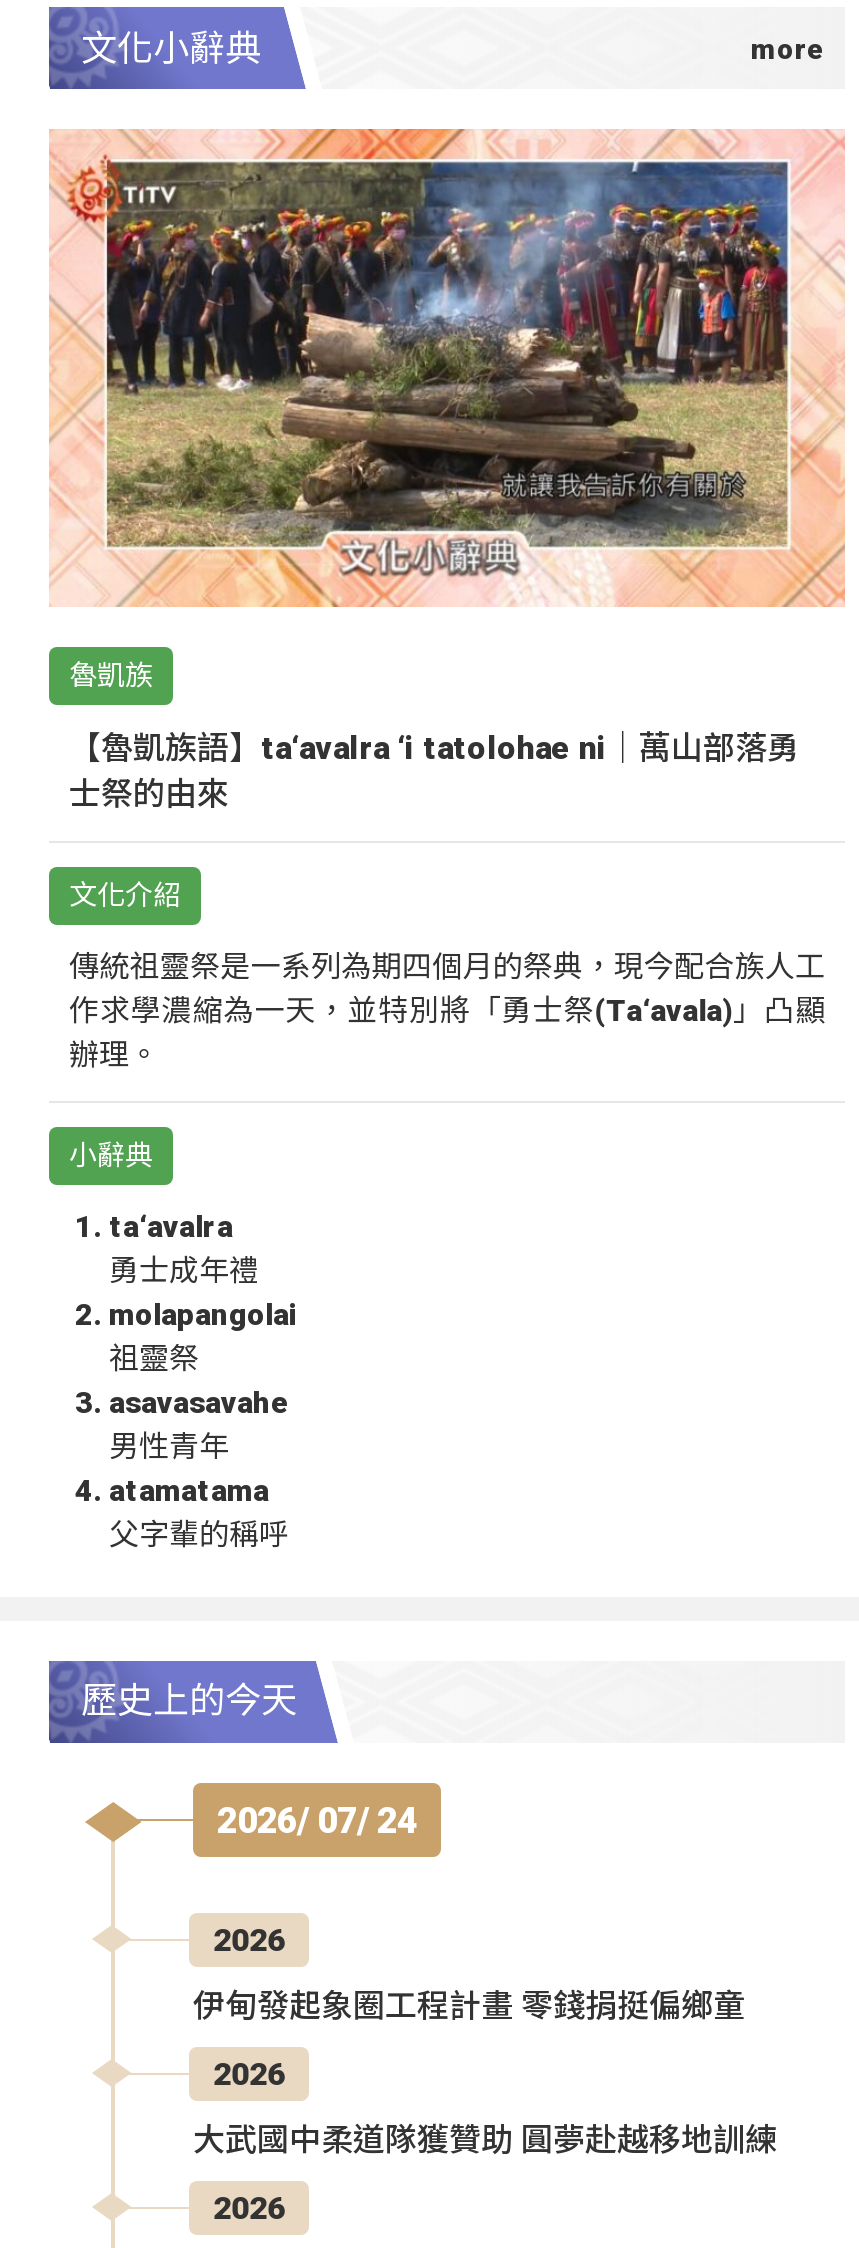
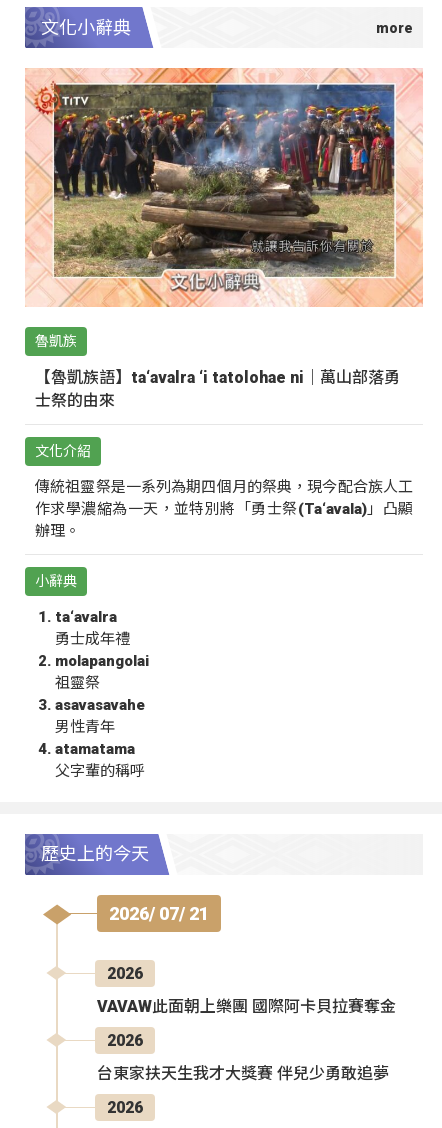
- 2026/ 07/ 24
+ 2026/ 07/ 21

- 伊甸發起象圈工程計畫 零錢捐挺偏鄉童
+ VAVAW此面朝上樂團 國際阿卡貝拉賽奪金

- 大武國中柔道隊獲贊助 圓夢赴越移地訓練
+ 台東家扶天生我才大獎賽 伴兒少勇敢追夢
